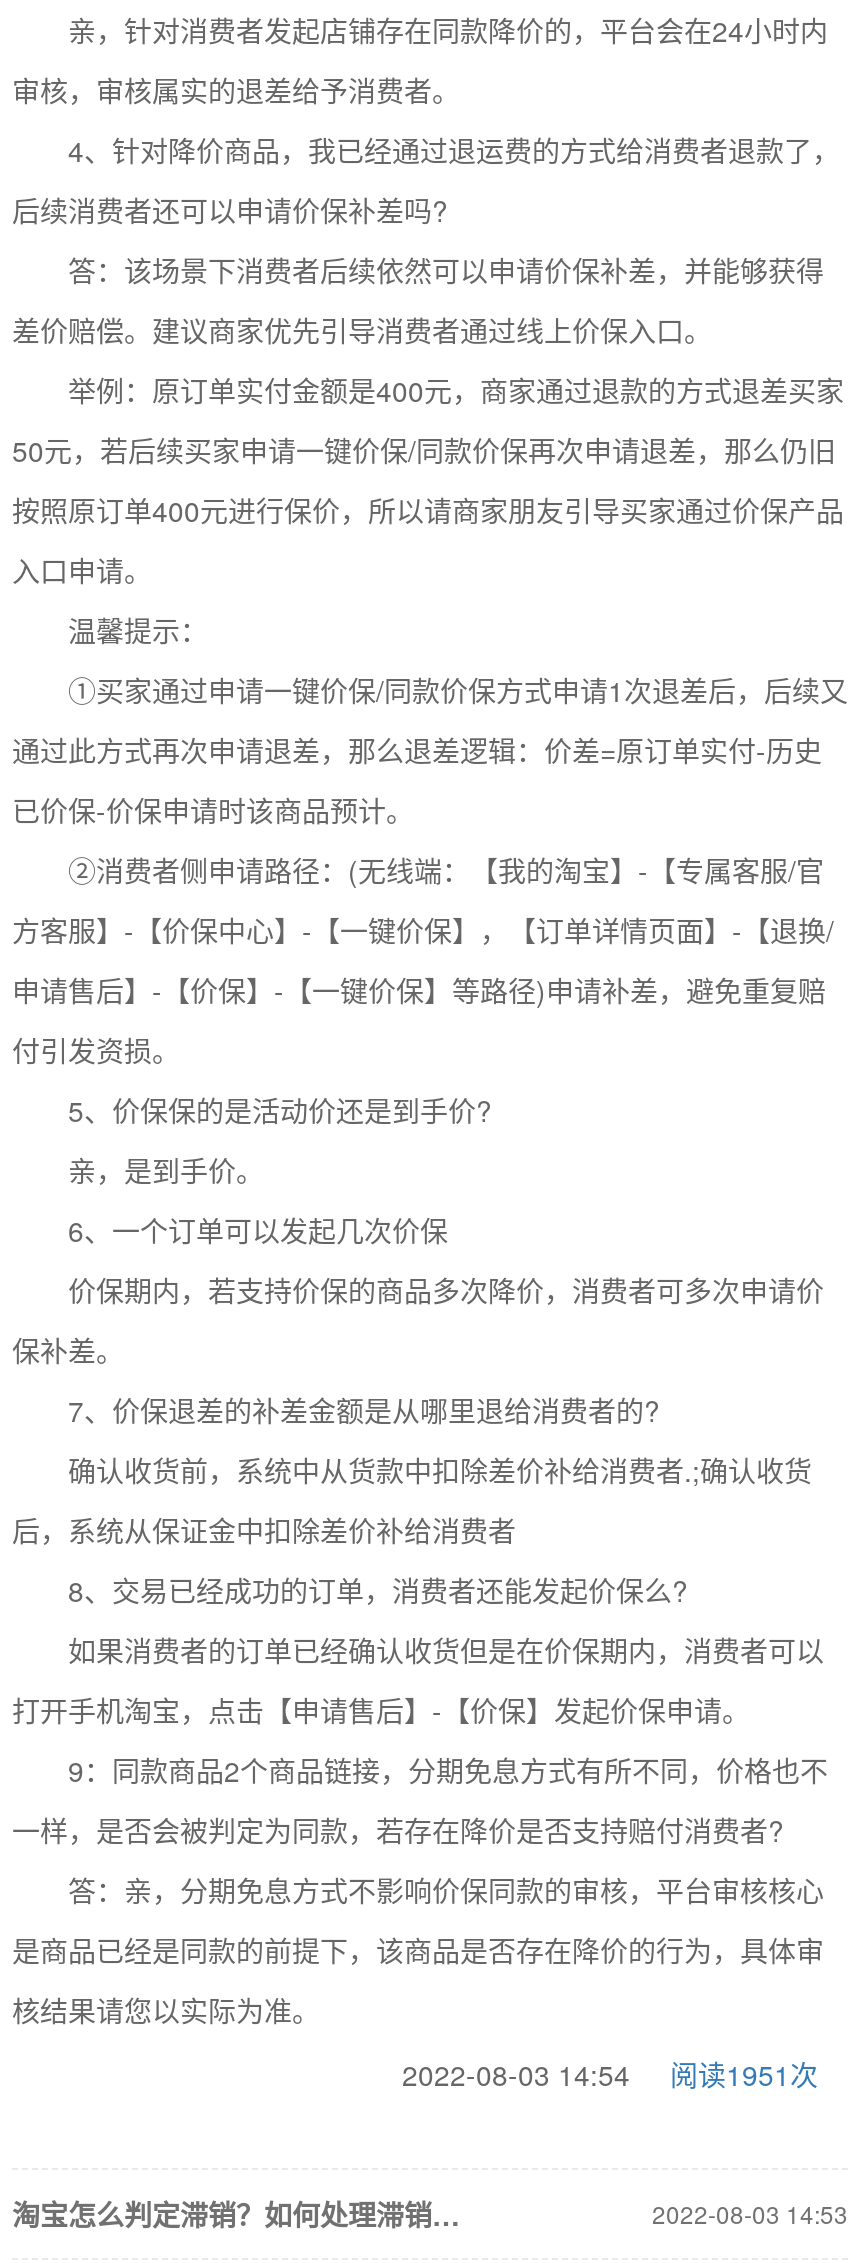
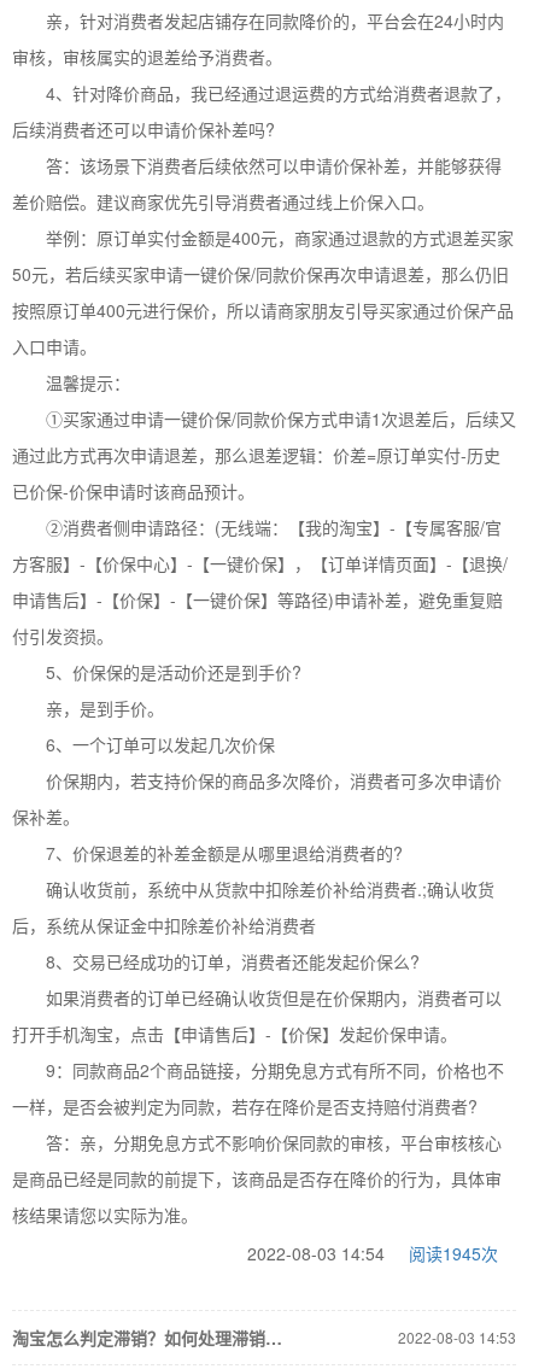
- 2022-08-03 14:54 阅读1951次
+ 2022-08-03 14:54 阅读1945次
